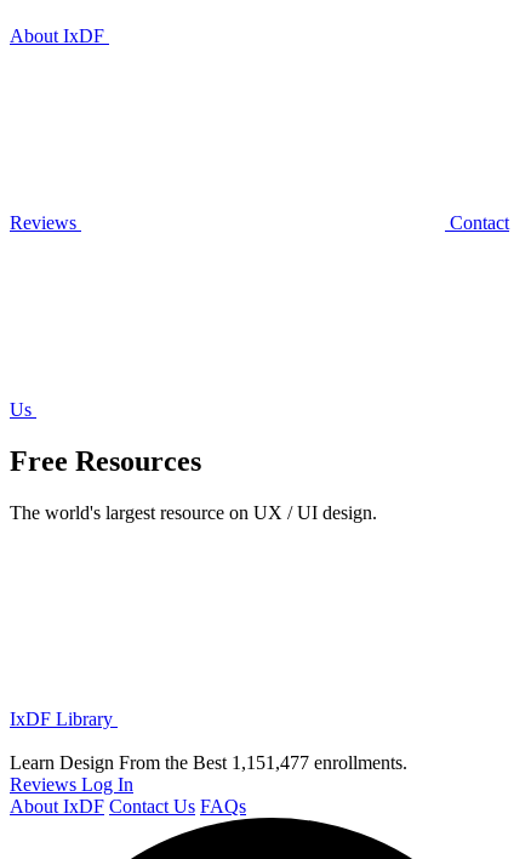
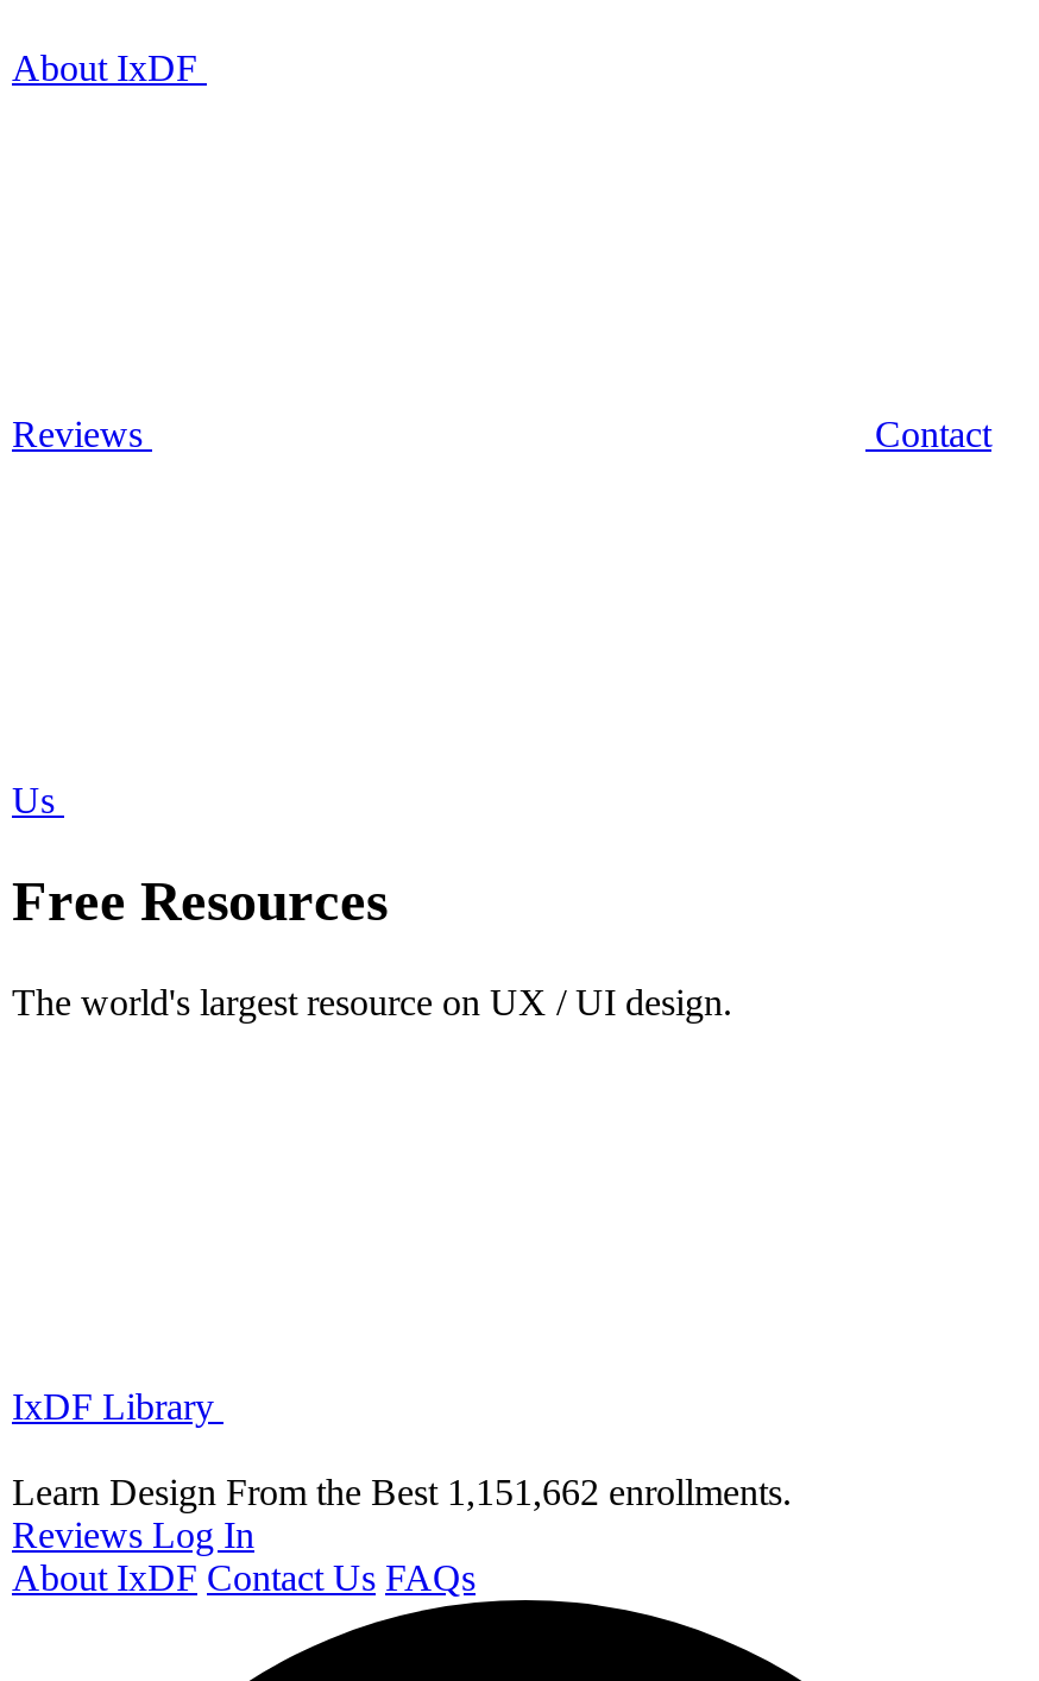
- Learn Design From the Best 1,151,477 enrollments.
+ Learn Design From the Best 1,151,662 enrollments.
